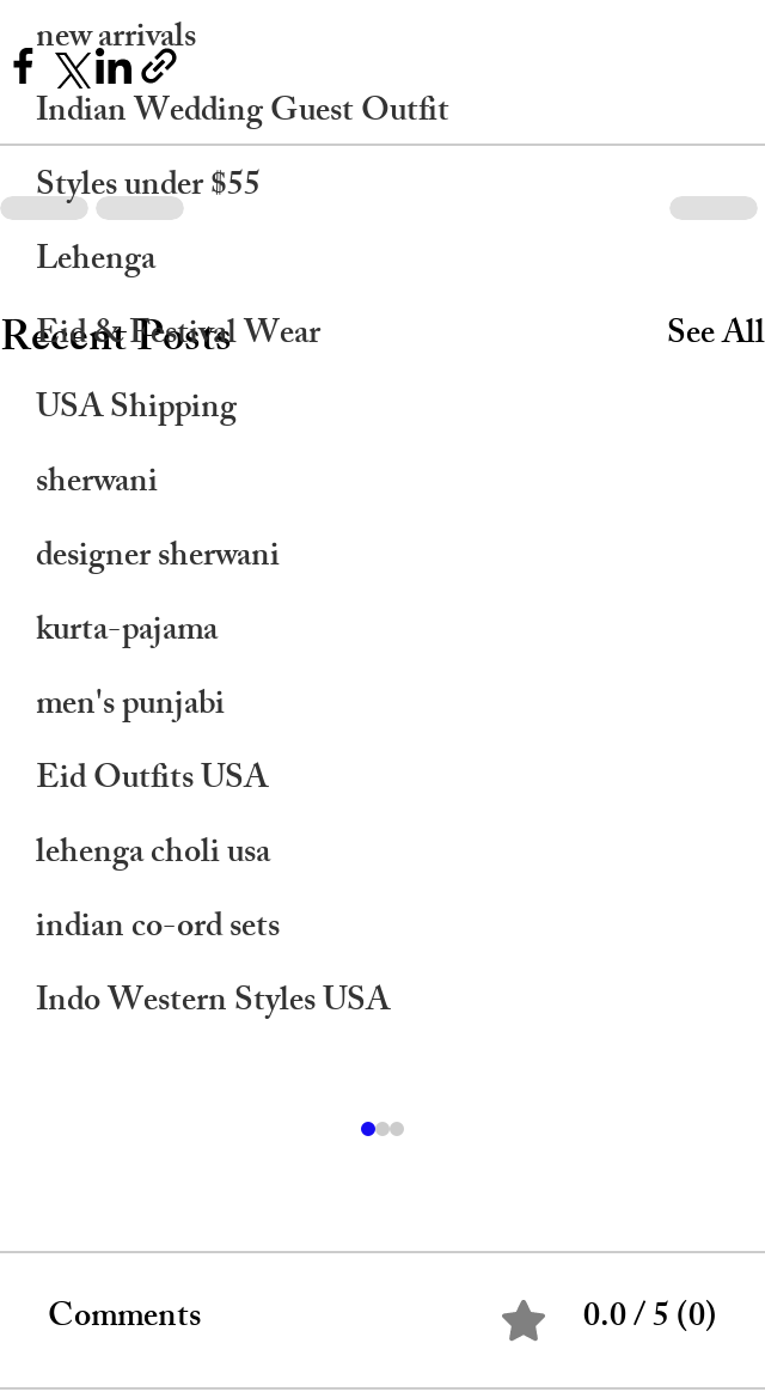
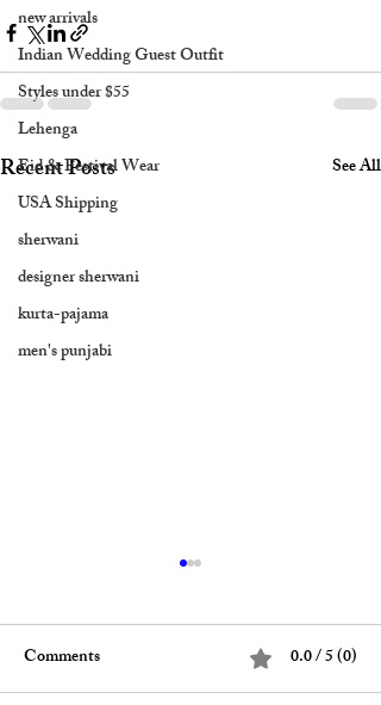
- Eid Outfits USA
- lehenga choli usa
- indian co-ord sets
- Indo Western Styles USA
